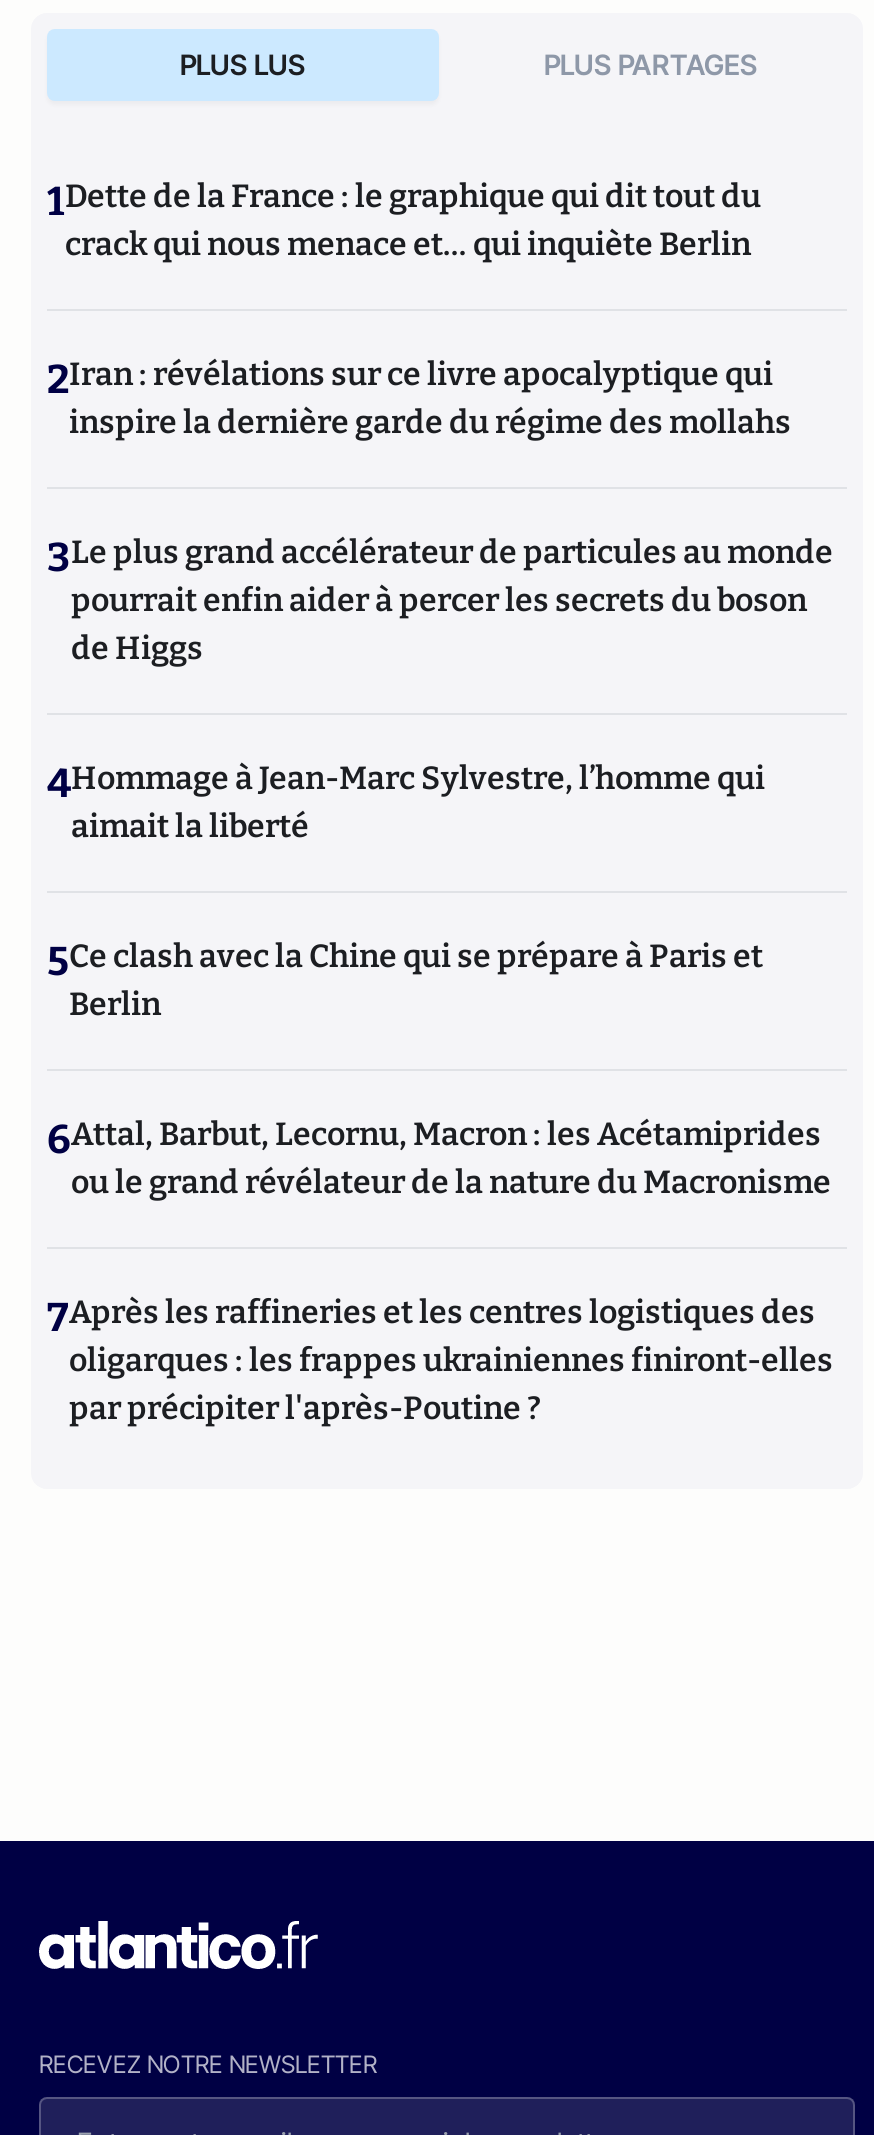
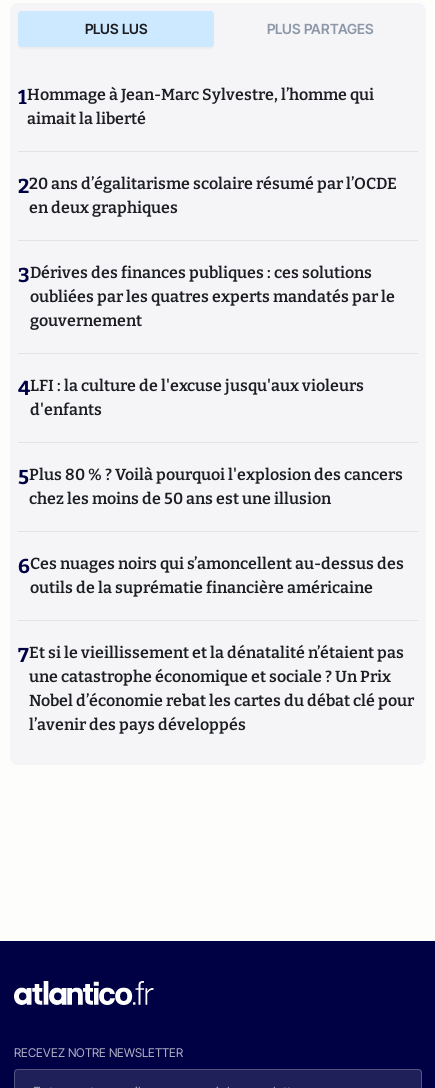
- 1Dette de la France : le graphique qui dit tout du
- crack qui nous menace et… qui inquiète Berlin
- 2Iran : révélations sur ce livre apocalyptique qui
- inspire la dernière garde du régime des mollahs
- 3Le plus grand accélérateur de particules au monde
- pourrait enfin aider à percer les secrets du boson
- de Higgs
- 4Hommage à Jean-Marc Sylvestre, l’homme qui
+ 1Hommage à Jean-Marc Sylvestre, l’homme qui

moved up: aimait la liberté

- 5Ce clash avec la Chine qui se prépare à Paris et
- Berlin
- 6Attal, Barbut, Lecornu, Macron : les Acétamiprides
- ou le grand révélateur de la nature du Macronisme
- 7Après les raffineries et les centres logistiques des
- oligarques : les frappes ukrainiennes finiront-elles
- par précipiter l'après-Poutine ?
+ 220 ans d’égalitarisme scolaire résumé par l’OCDE
+ en deux graphiques
+ 3Dérives des finances publiques : ces solutions
+ oubliées par les quatres experts mandatés par le
+ gouvernement
+ 4LFI : la culture de l'excuse jusqu'aux violeurs
+ d'enfants
+ 5Plus 80 % ? Voilà pourquoi l'explosion des cancers
+ chez les moins de 50 ans est une illusion
+ 6Ces nuages noirs qui s’amoncellent au-dessus des
+ outils de la suprématie financière américaine
+ 7Et si le vieillissement et la dénatalité n’étaient pas
+ une catastrophe économique et sociale ? Un Prix
+ Nobel d’économie rebat les cartes du débat clé pour
+ l’avenir des pays développés
